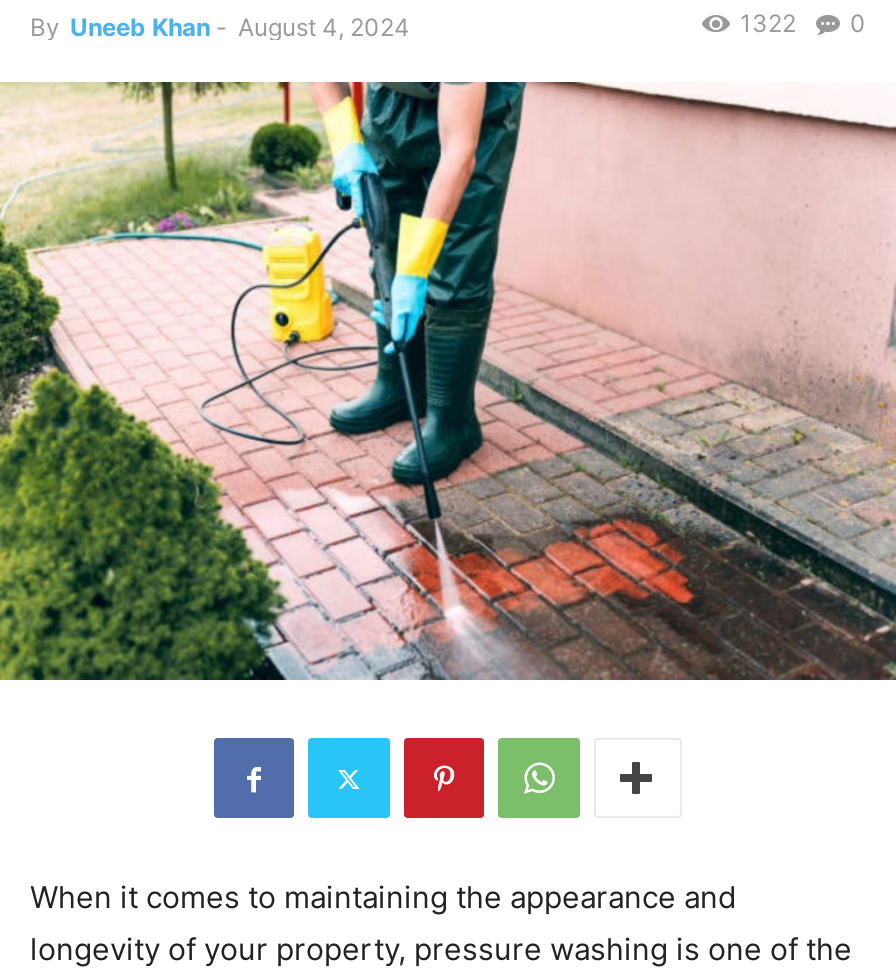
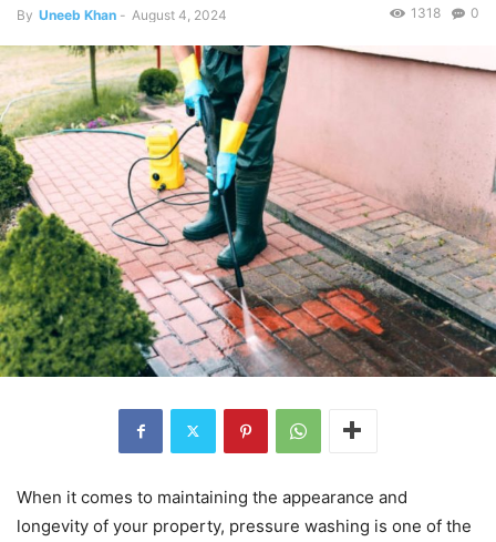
- 1322 0
+ 1318 0
